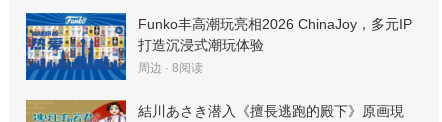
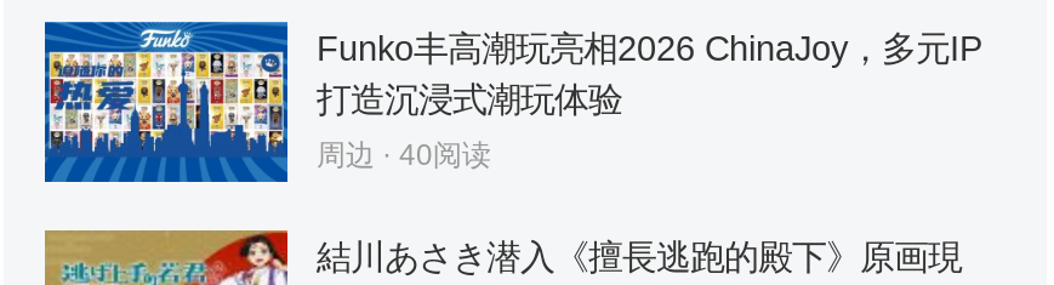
- 周边· 8阅读
+ 周边· 40阅读
